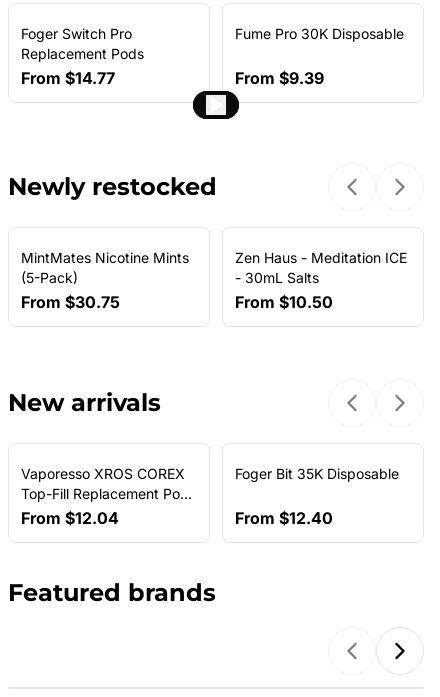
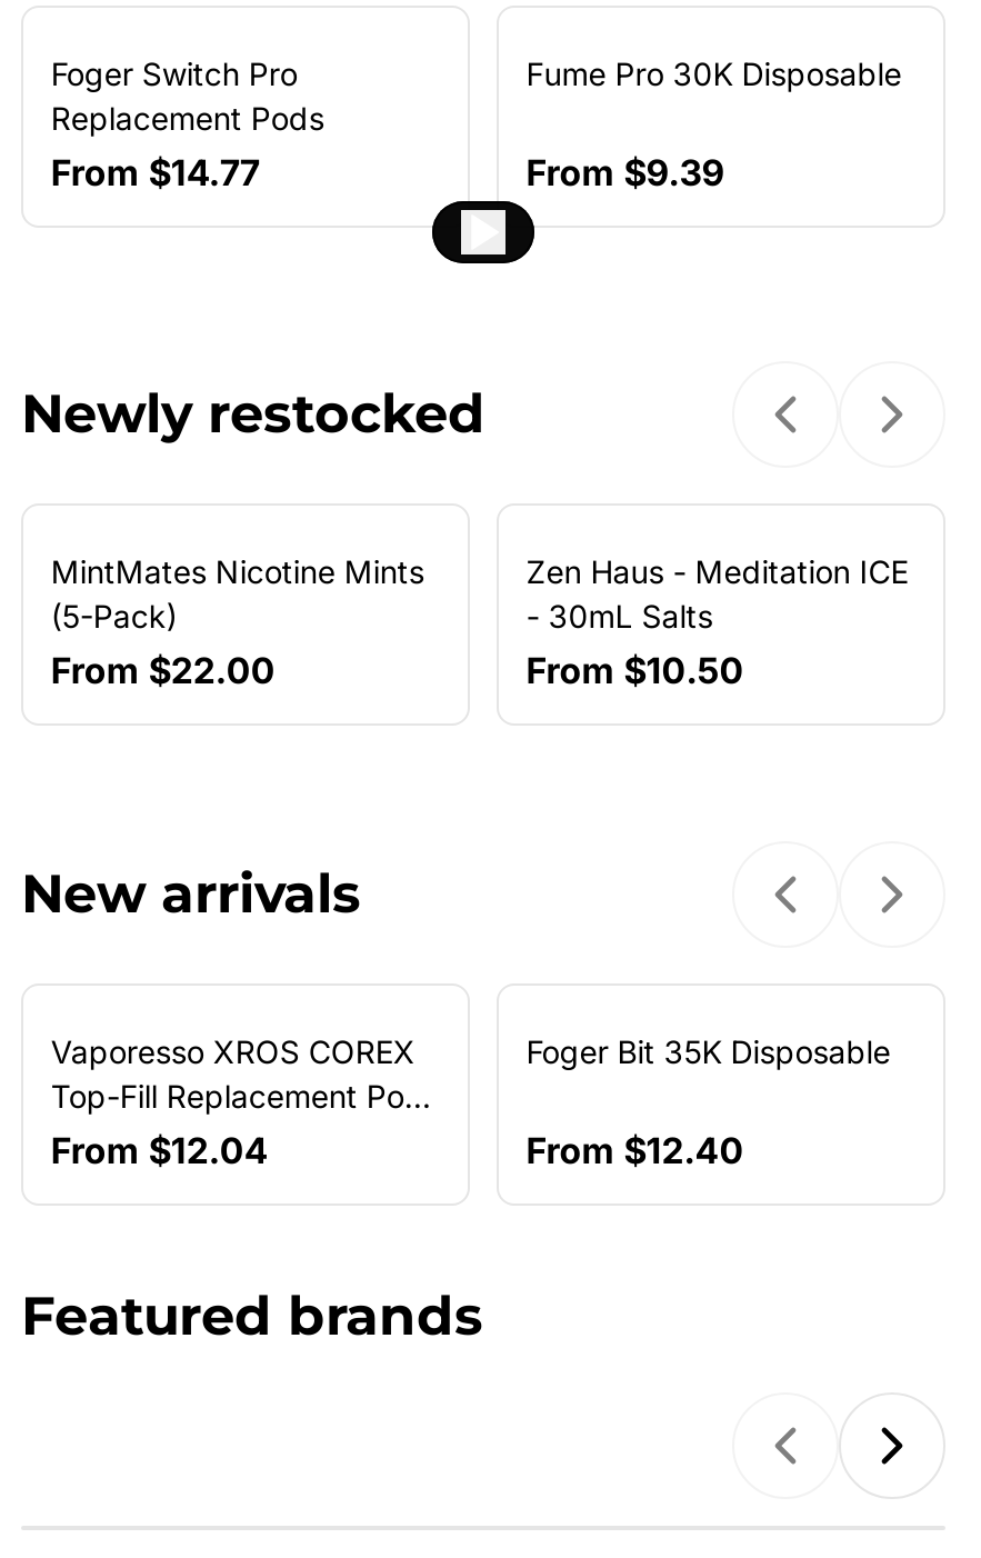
- From $30.75
+ From $22.00
